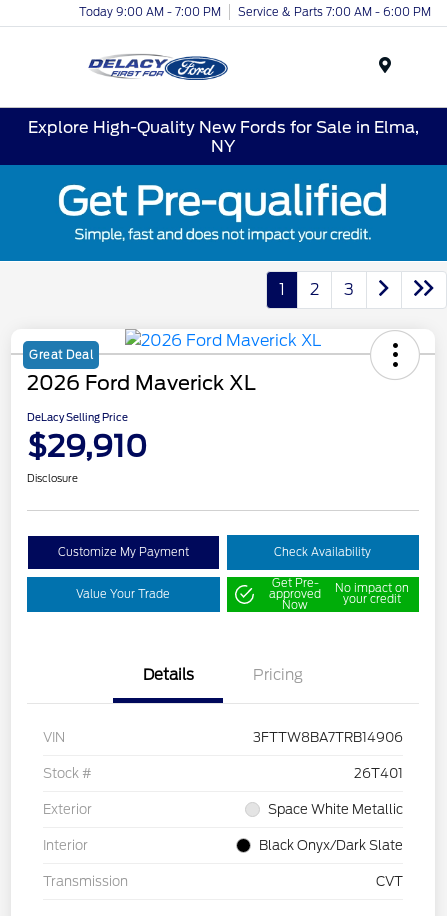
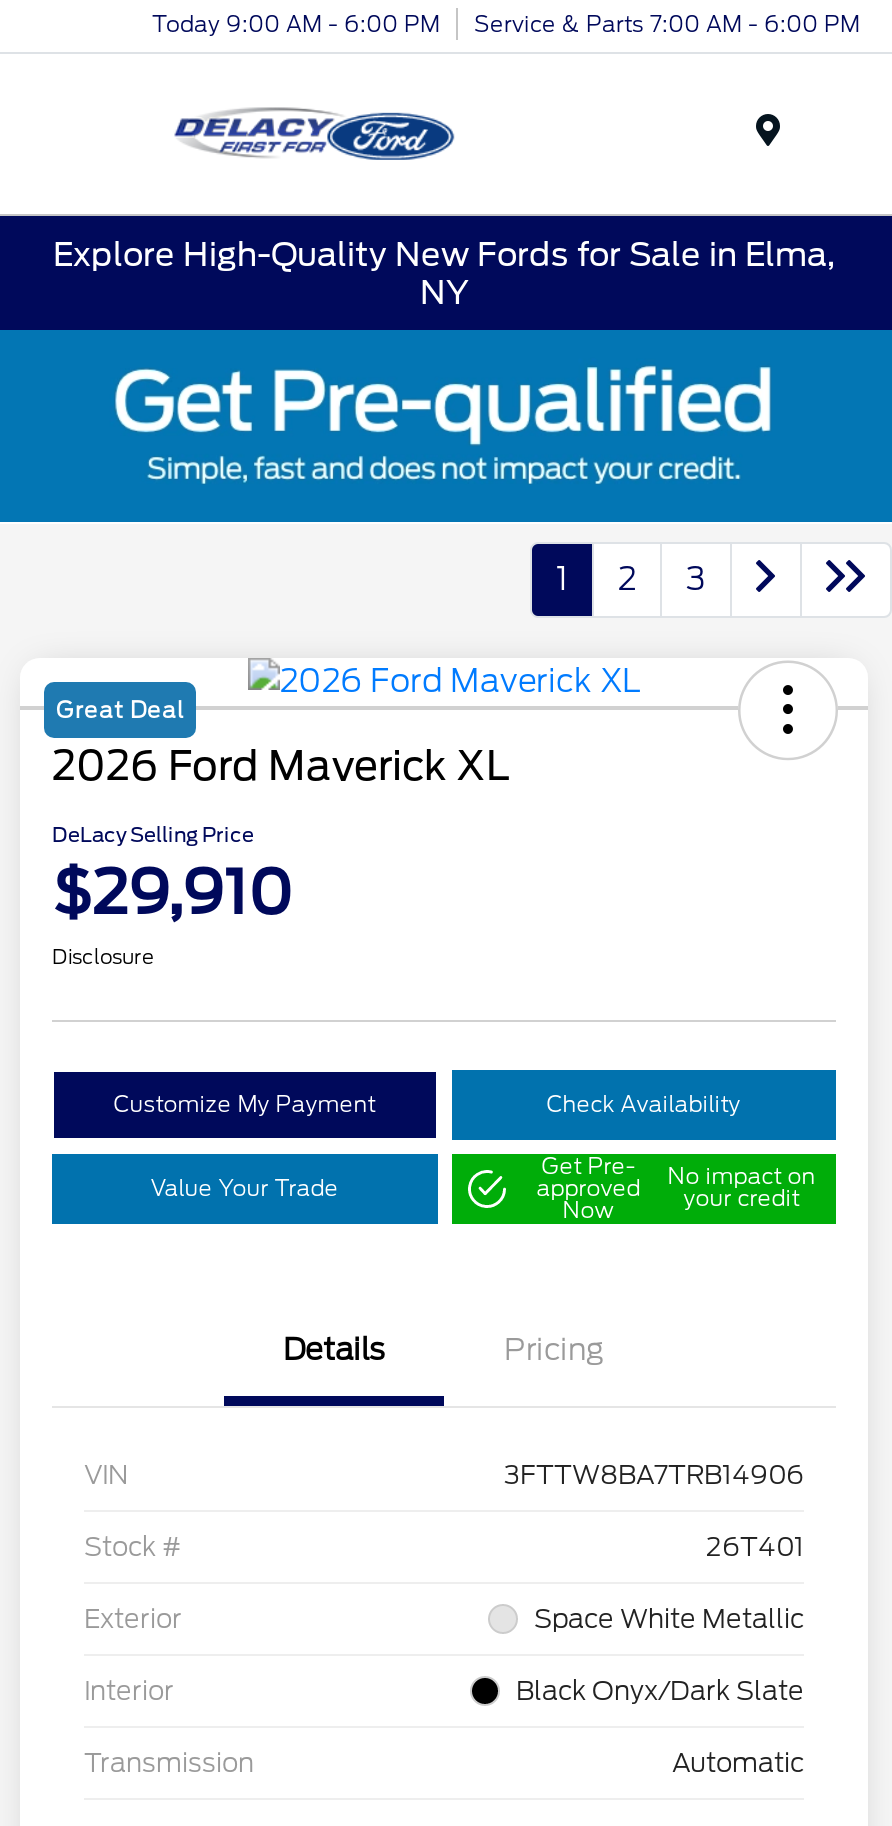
- Today 9:00 AM - 7:00 PM Service & Parts 7:00 AM - 6:00 PM
+ Today 9:00 AM - 6:00 PM Service & Parts 7:00 AM - 6:00 PM

- CVT
+ Automatic
